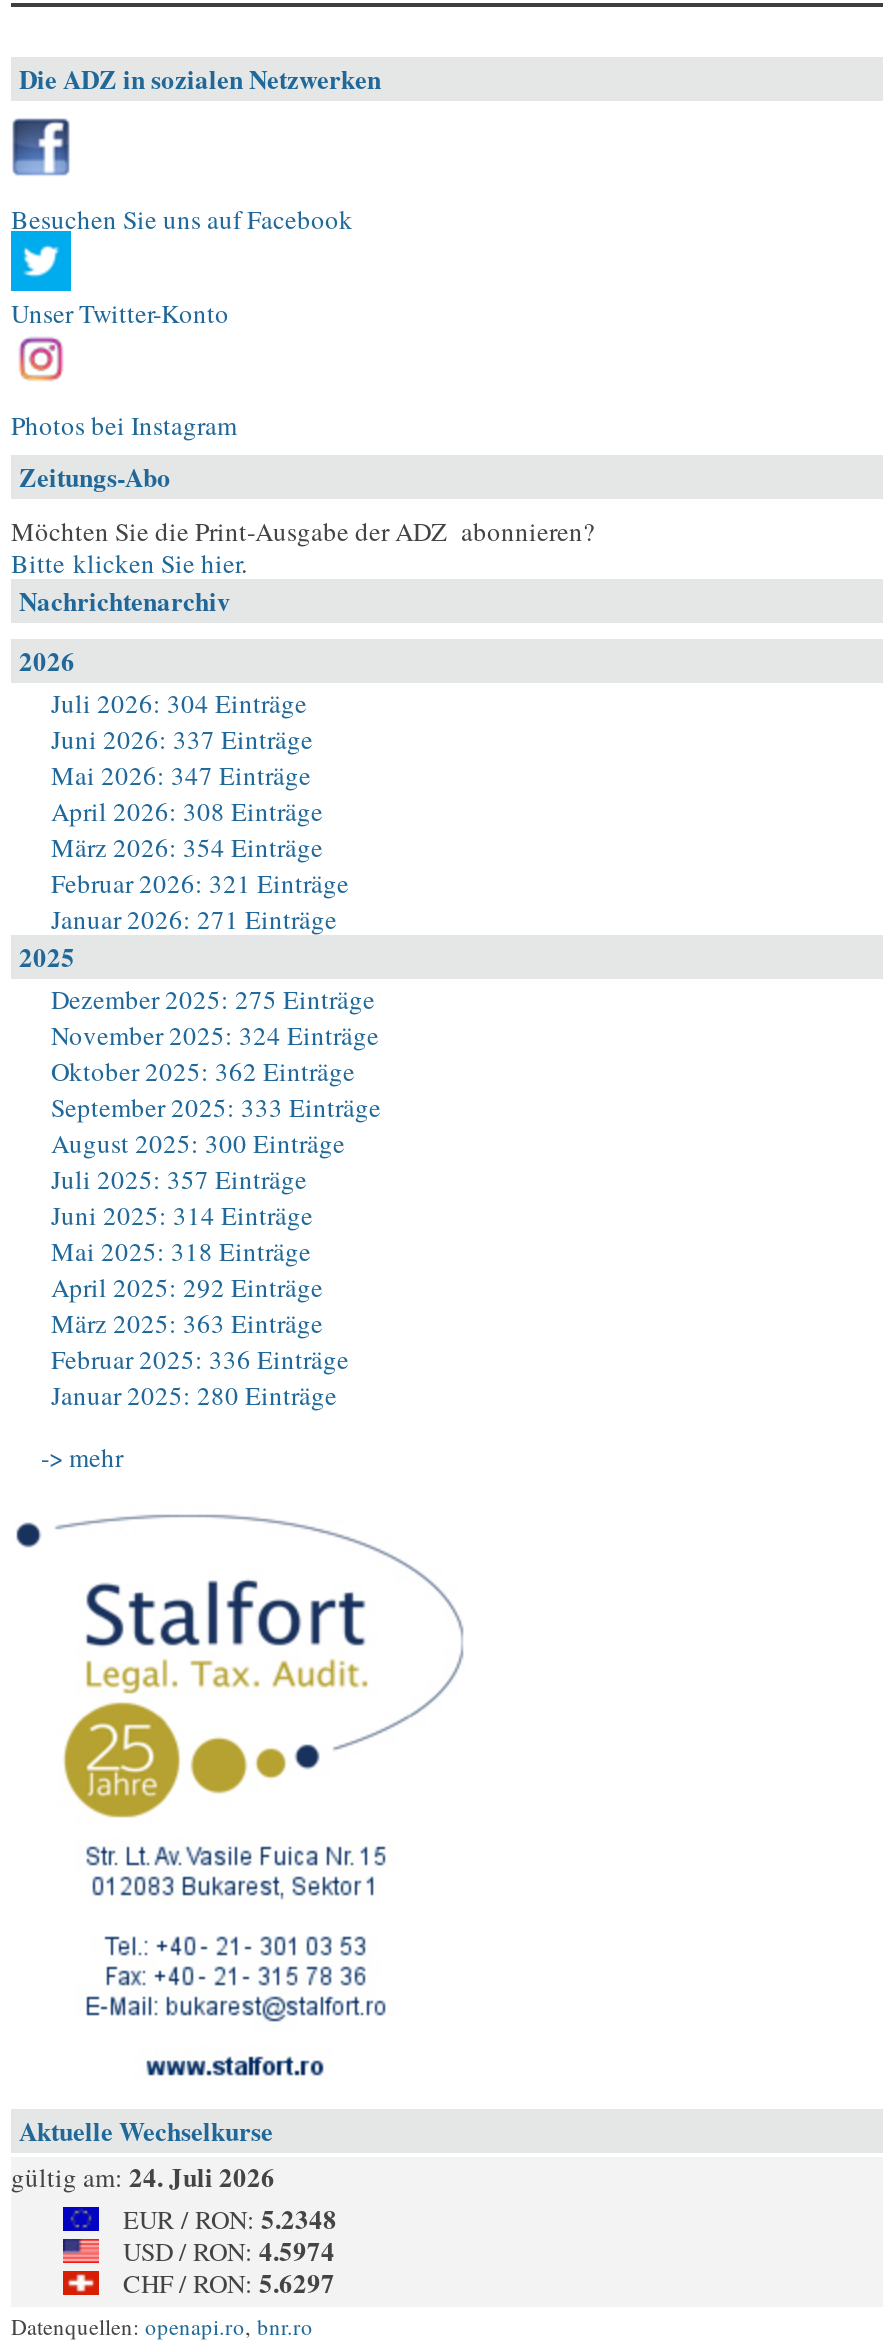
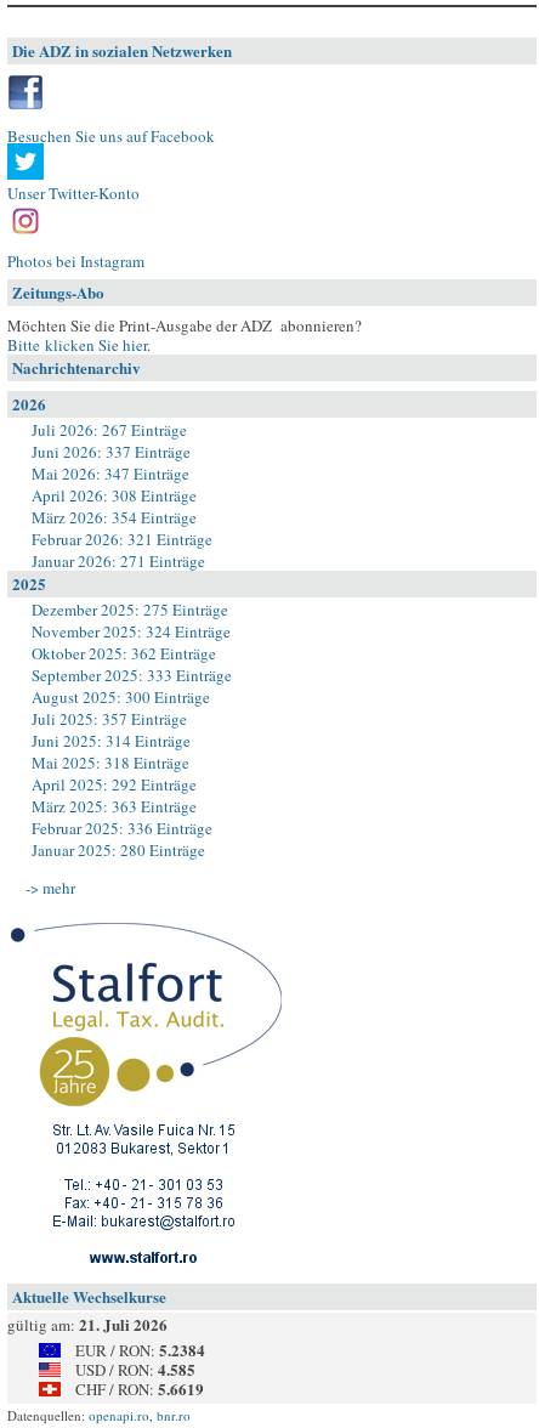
- Juli 2026: 304 Einträge
+ Juli 2026: 267 Einträge

- gültig am: 24. Juli 2026
+ gültig am: 21. Juli 2026

- EUR / RON: 5.2348
+ EUR / RON: 5.2384

- USD / RON: 4.5974
+ USD / RON: 4.585

- CHF / RON: 5.6297
+ CHF / RON: 5.6619
